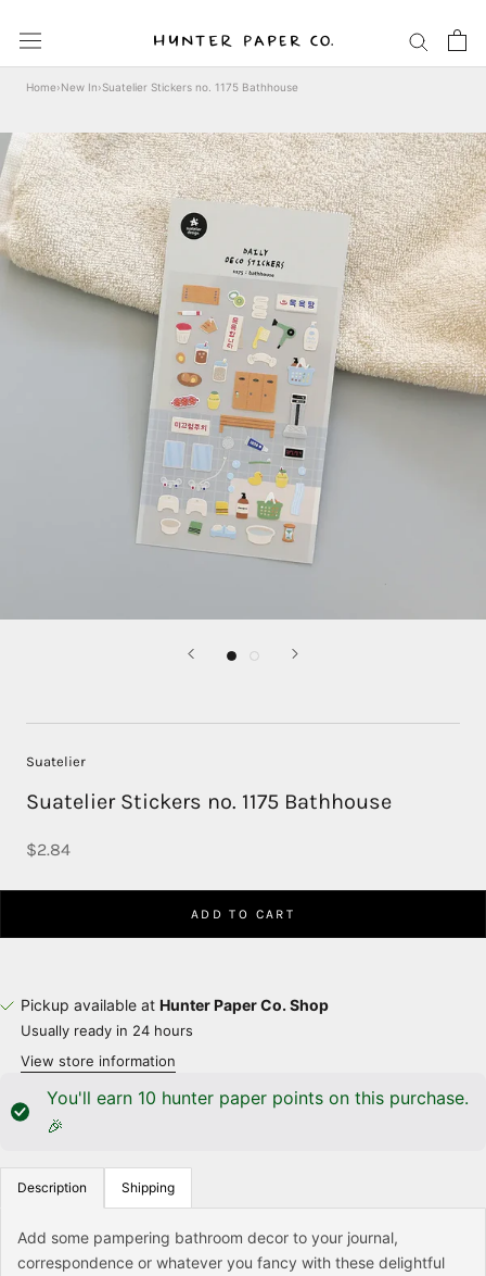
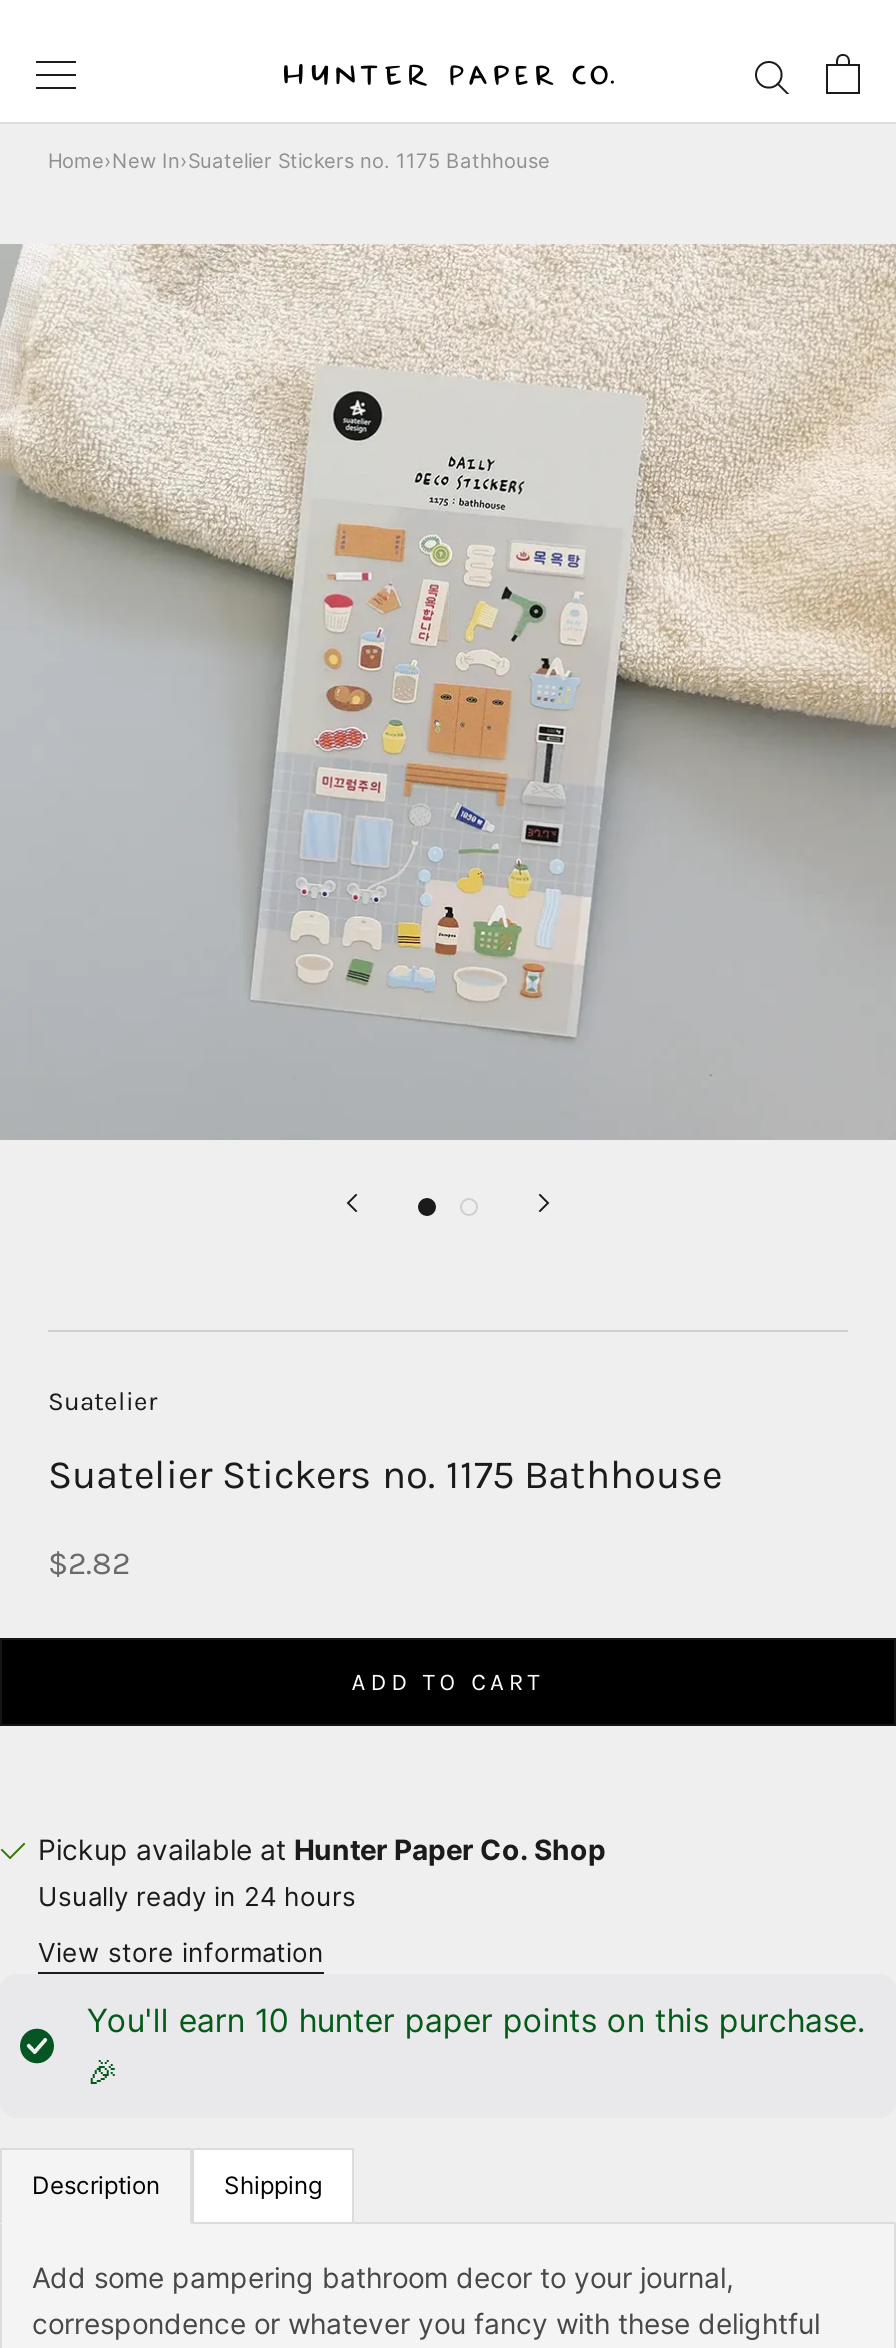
- $2.84
+ $2.82
